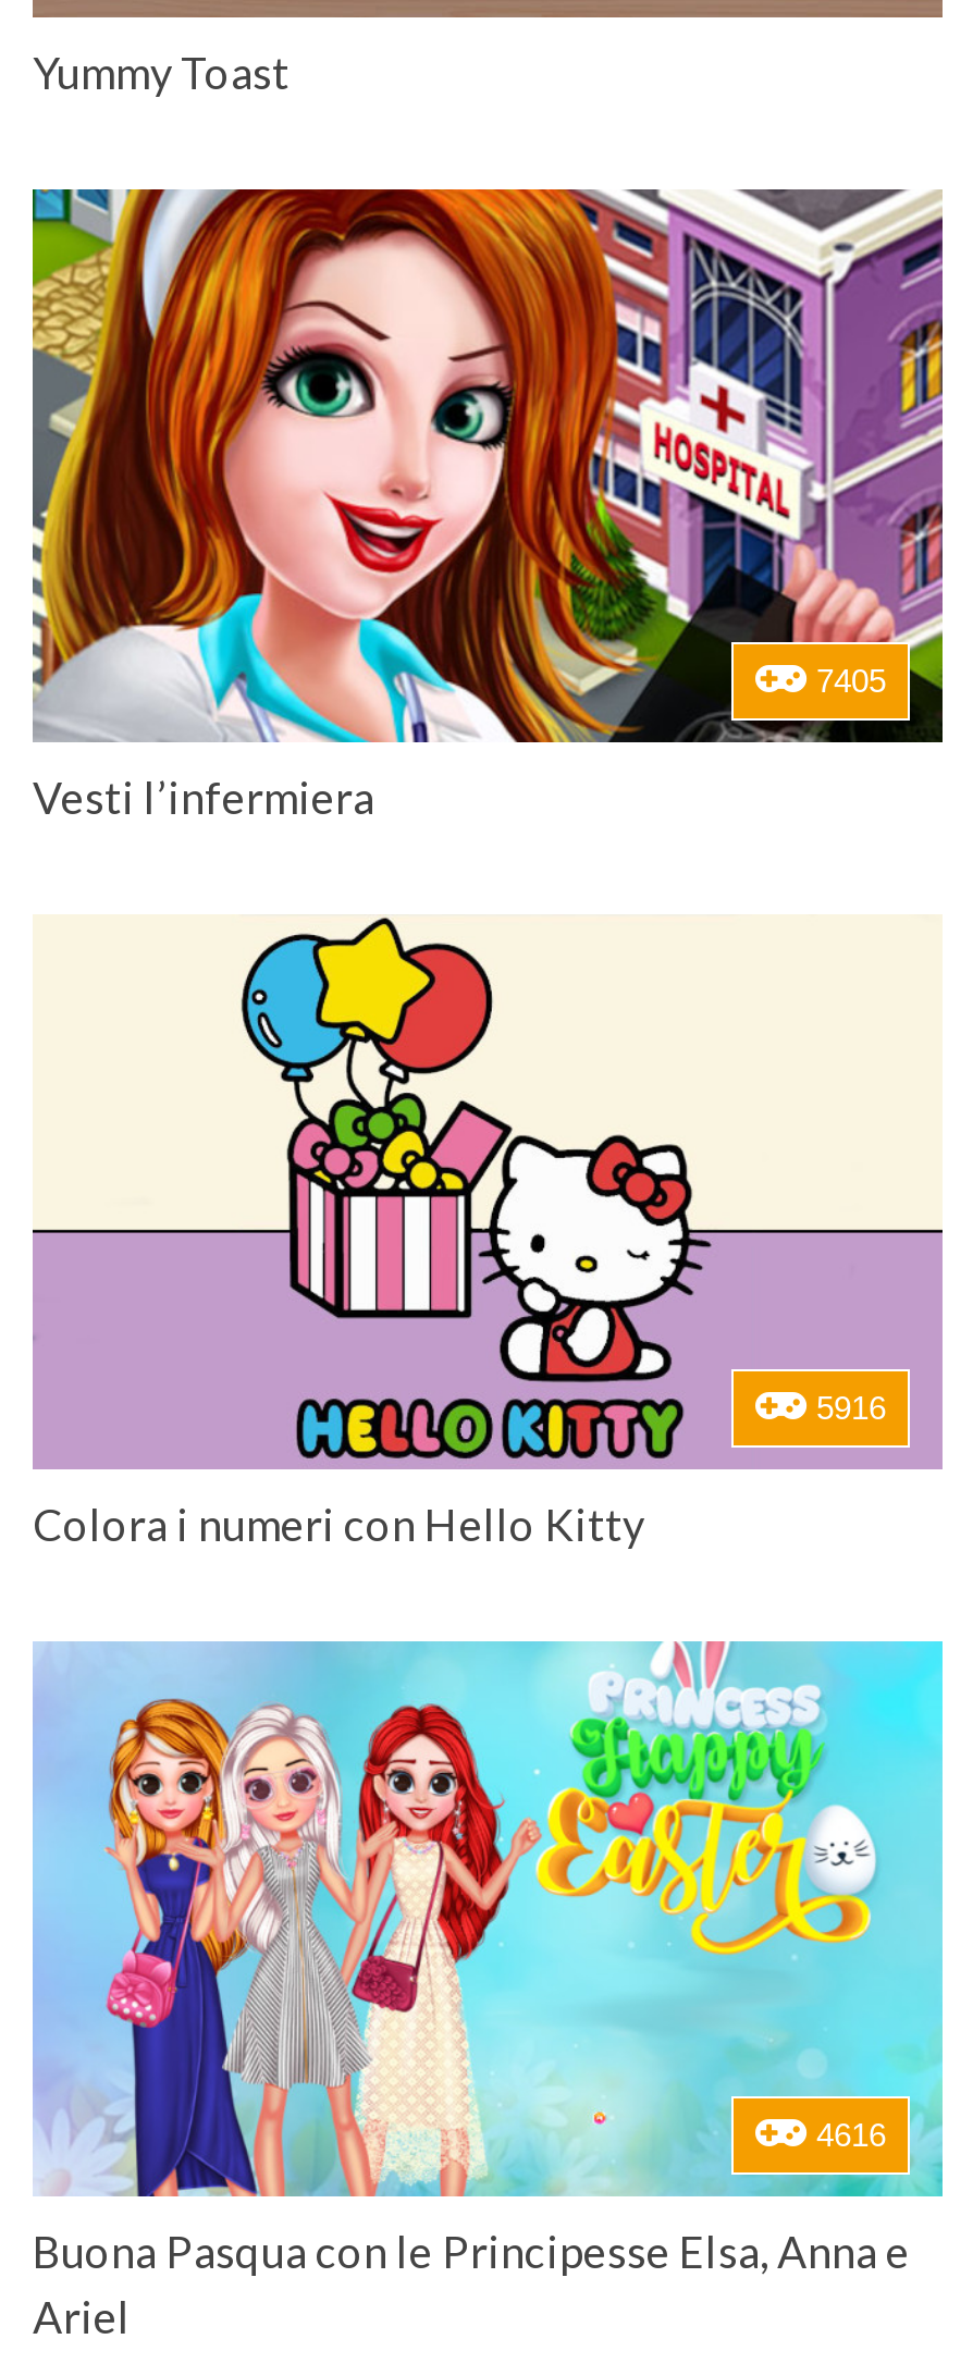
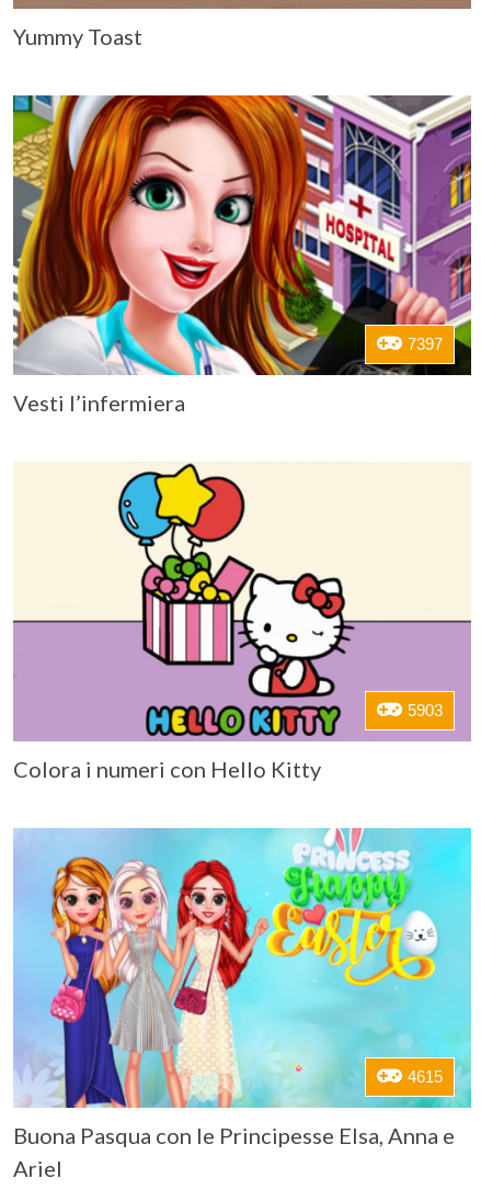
- 7405
+ 7397

- 5916
+ 5903

- 4616
+ 4615
